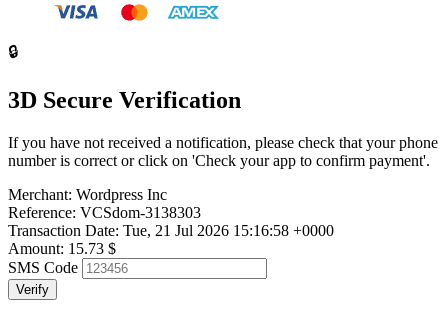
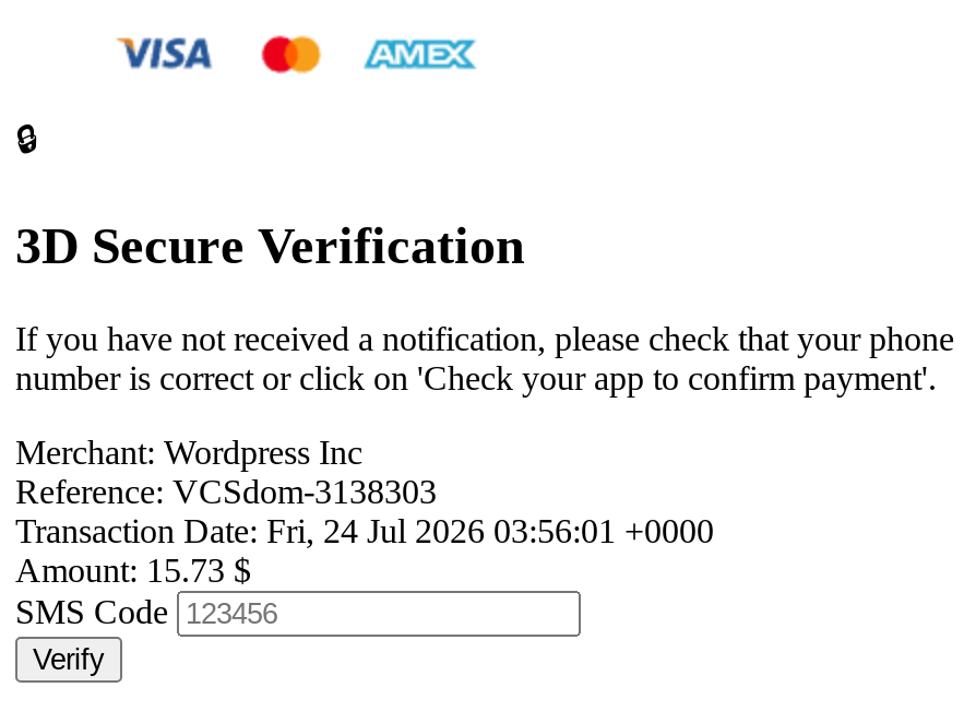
- Transaction Date: Tue, 21 Jul 2026 15:16:58 +0000
+ Transaction Date: Fri, 24 Jul 2026 03:56:01 +0000
